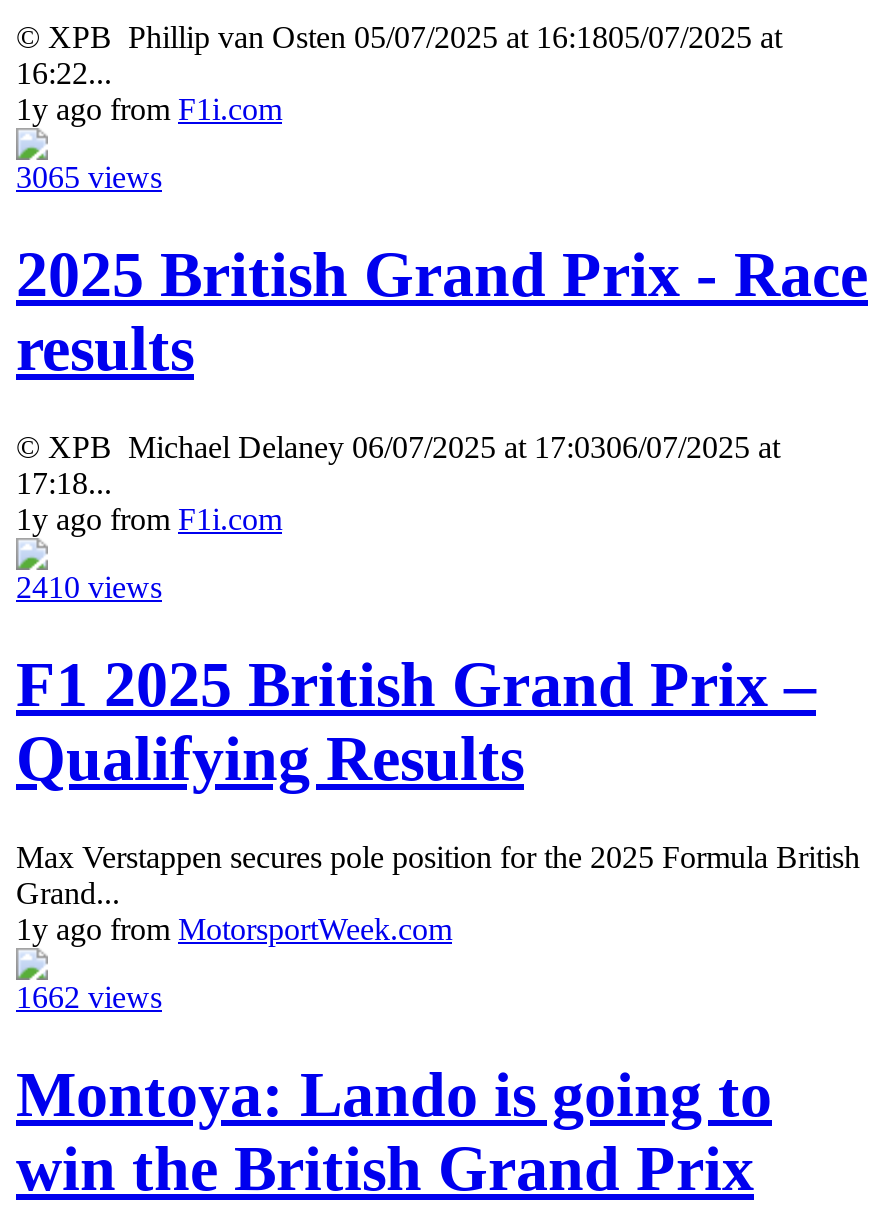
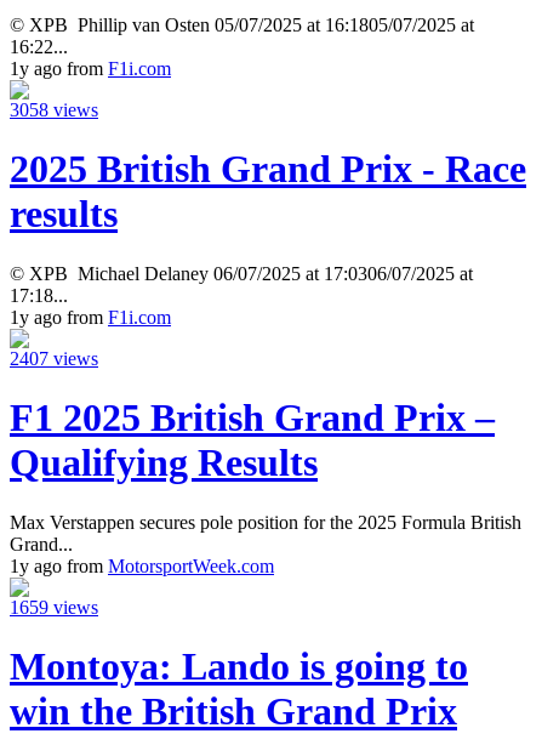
- 3065 views
+ 3058 views

- 2410 views
+ 2407 views

- 1662 views
+ 1659 views
